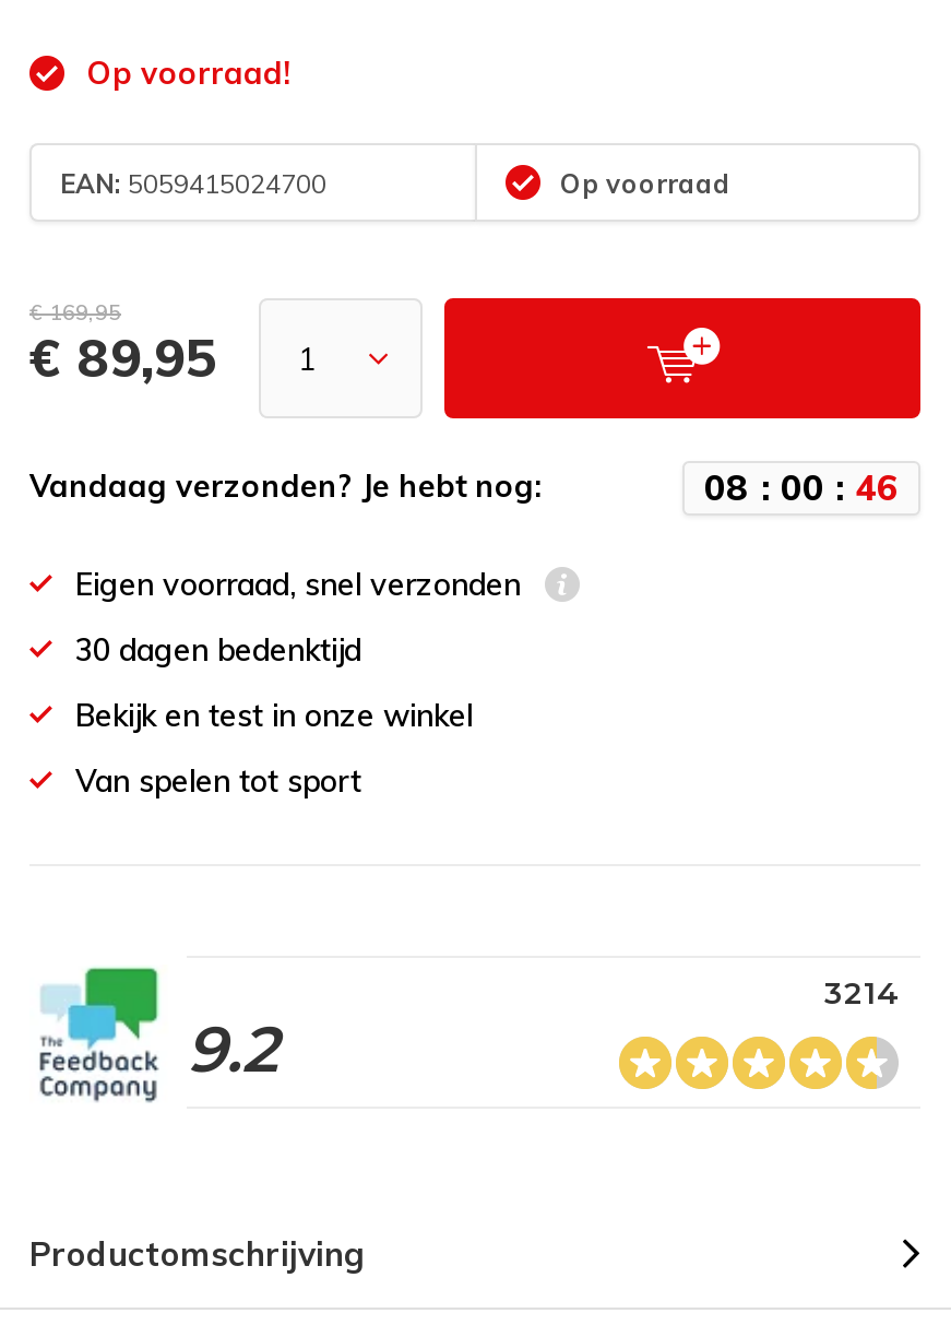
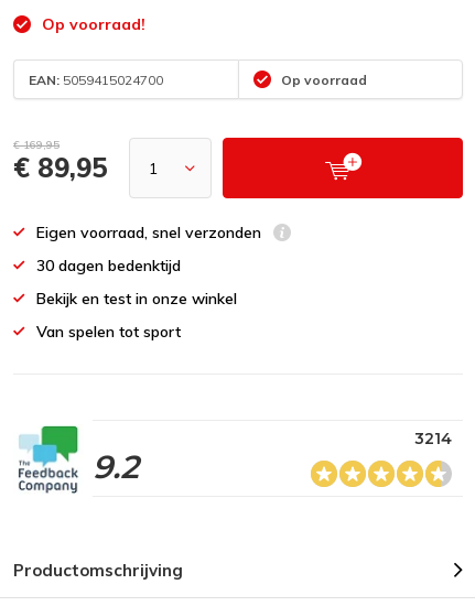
- Vandaag verzonden? Je hebt nog:
- 08: 00: 46
